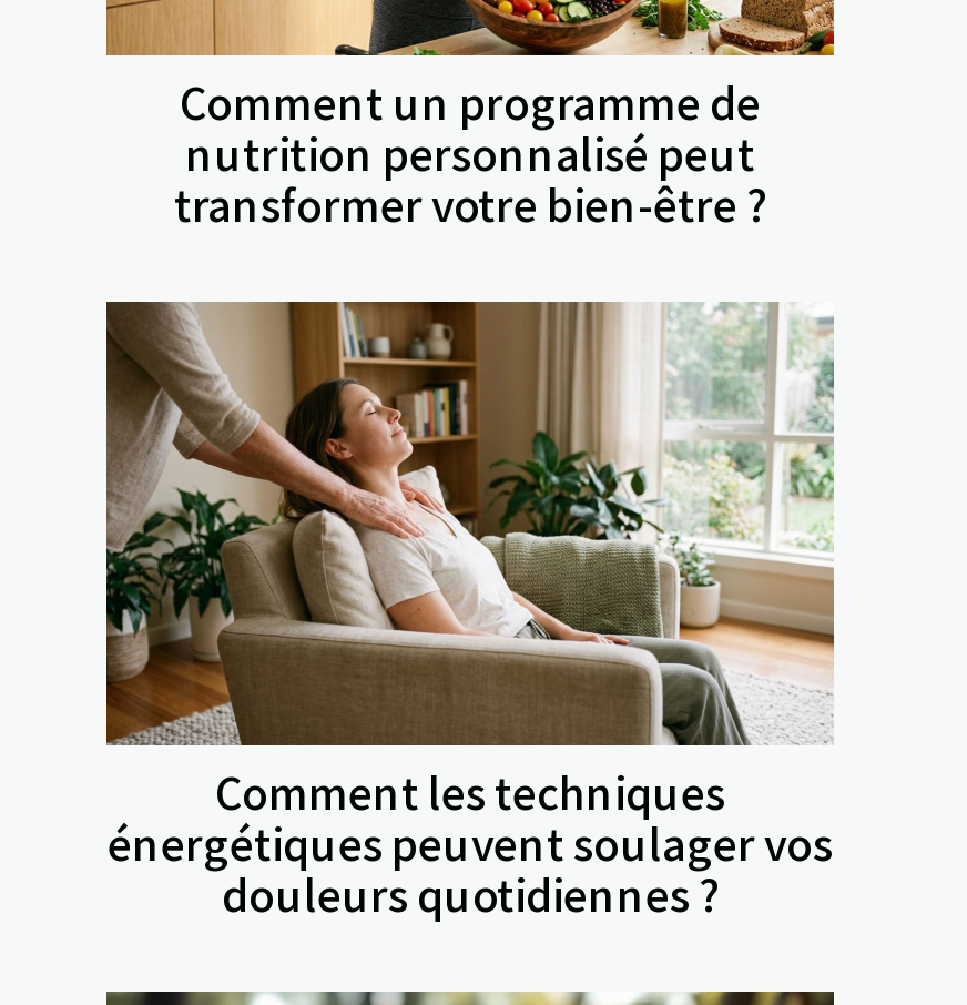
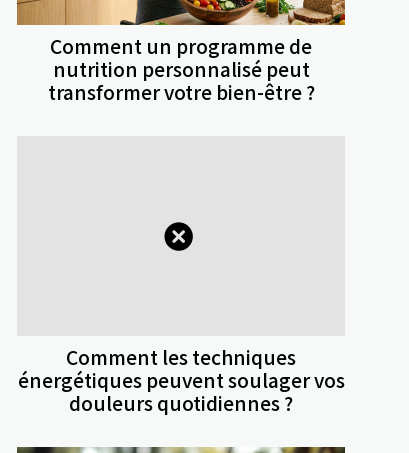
- [image]
